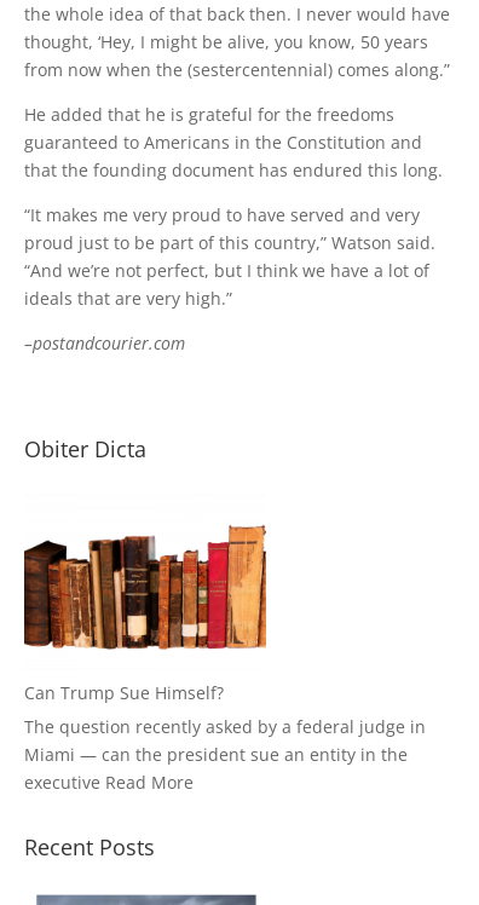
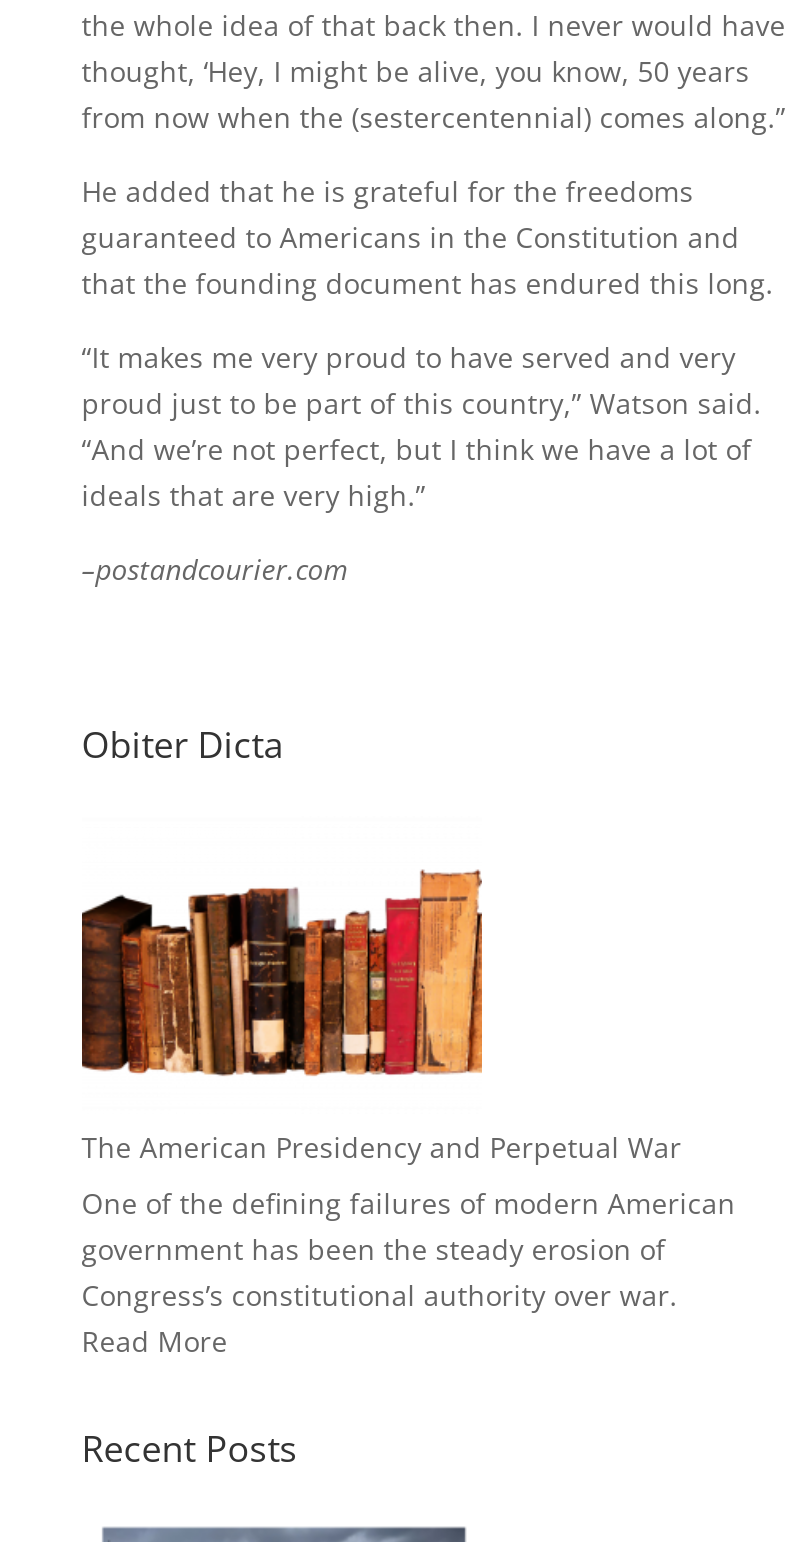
- Can Trump Sue Himself?
+ The American Presidency and Perpetual War

- The question recently asked by a federal judge in
- Miami — can the president sue an entity in the
- executive Read More
+ One of the defining failures of modern American
+ government has been the steady erosion of
+ Congress’s constitutional authority over war.
+ Read More
